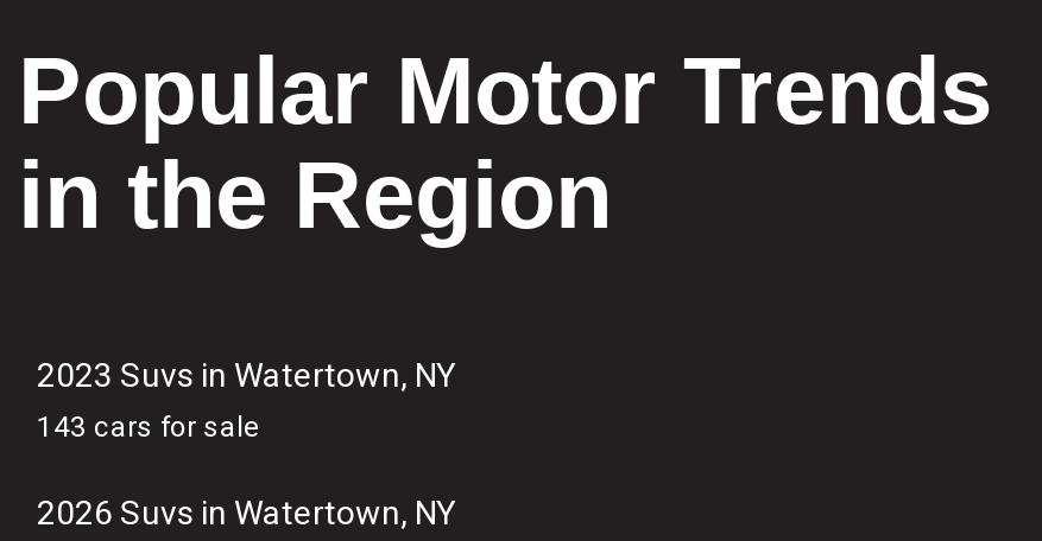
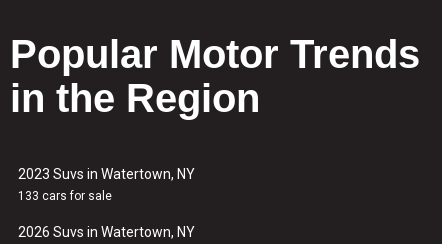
- 143 cars for sale
+ 133 cars for sale
